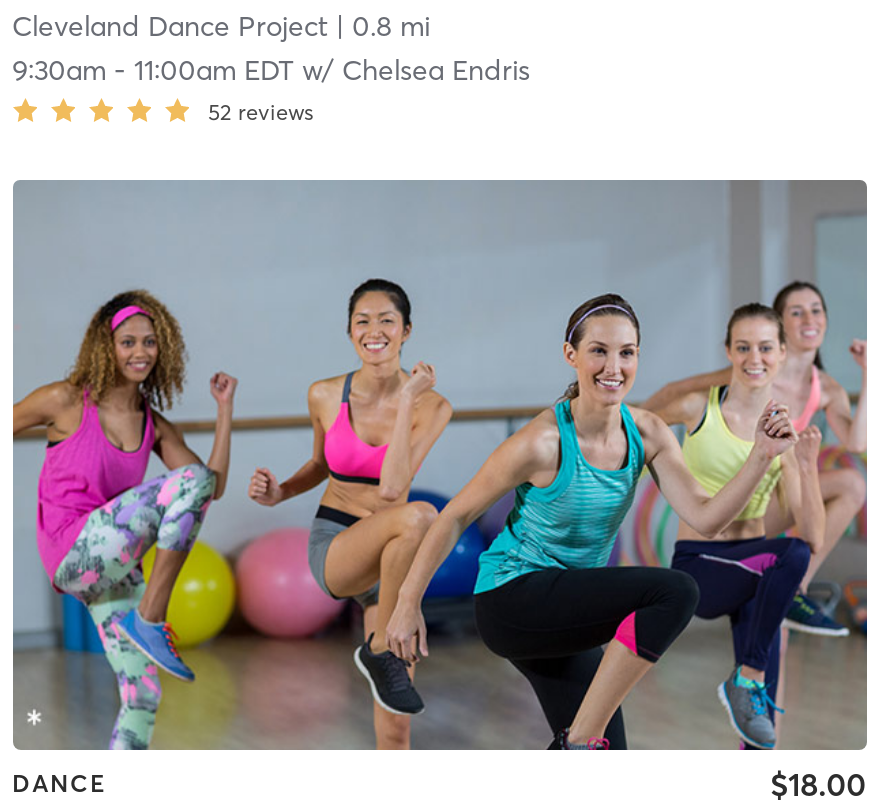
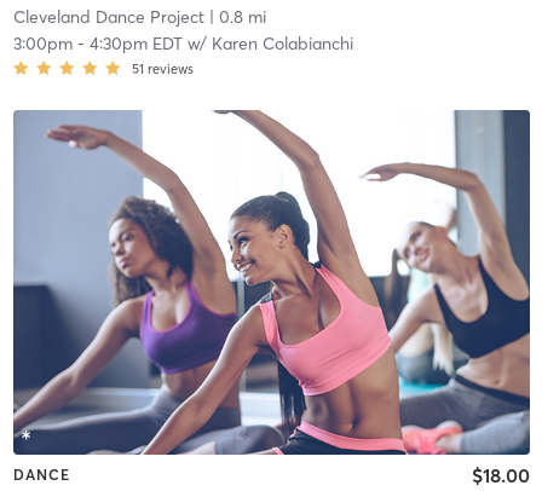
- 9:30am - 11:00am EDT w/ Chelsea Endris
+ 3:00pm - 4:30pm EDT w/ Karen Colabianchi

- 52 reviews
+ 51 reviews

- [image]
+ [image]
